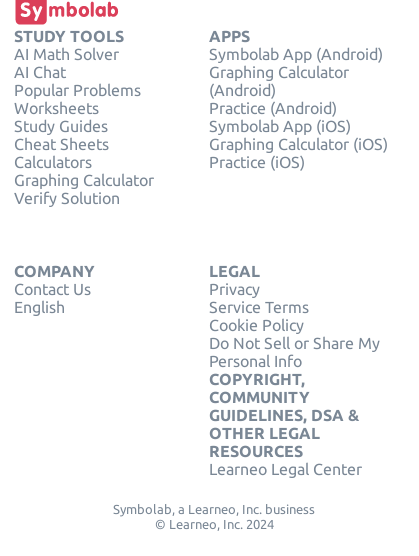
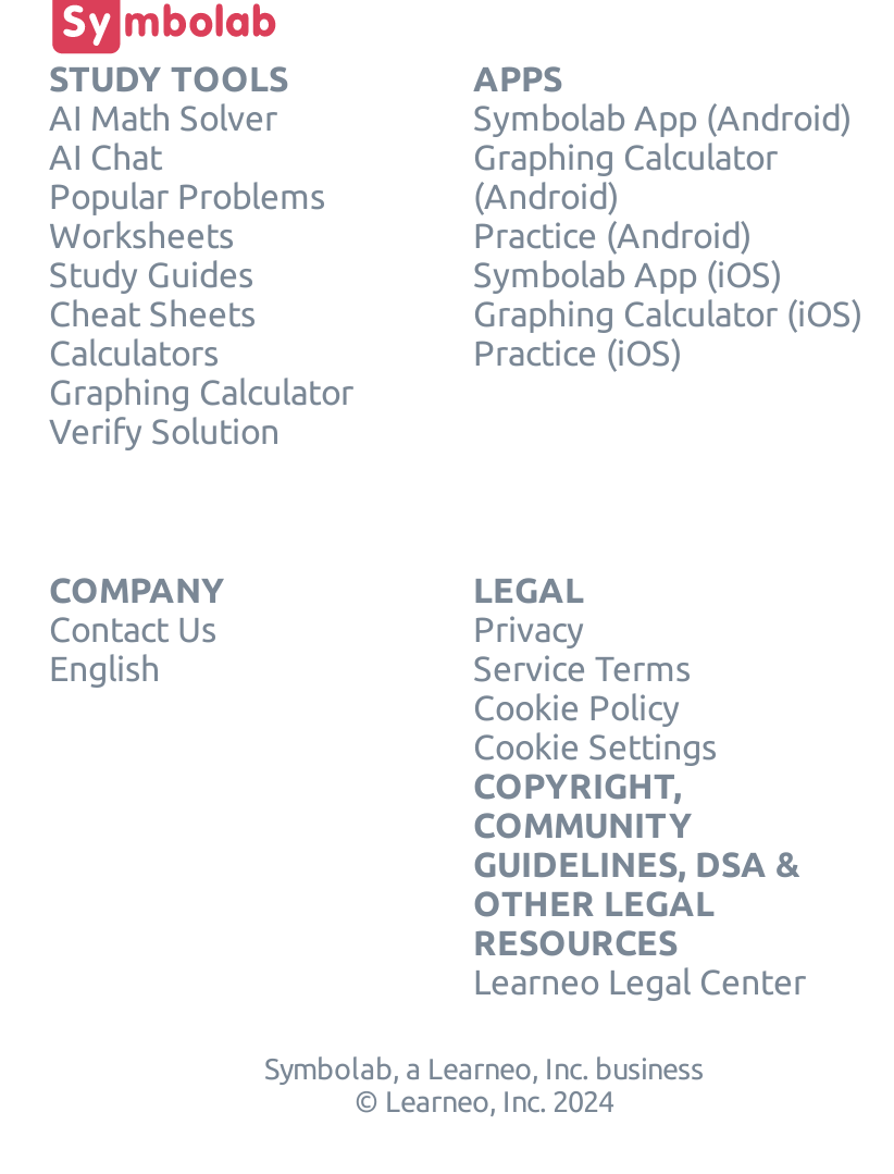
- Do Not Sell or Share My
- Personal Info
+ Cookie Settings
